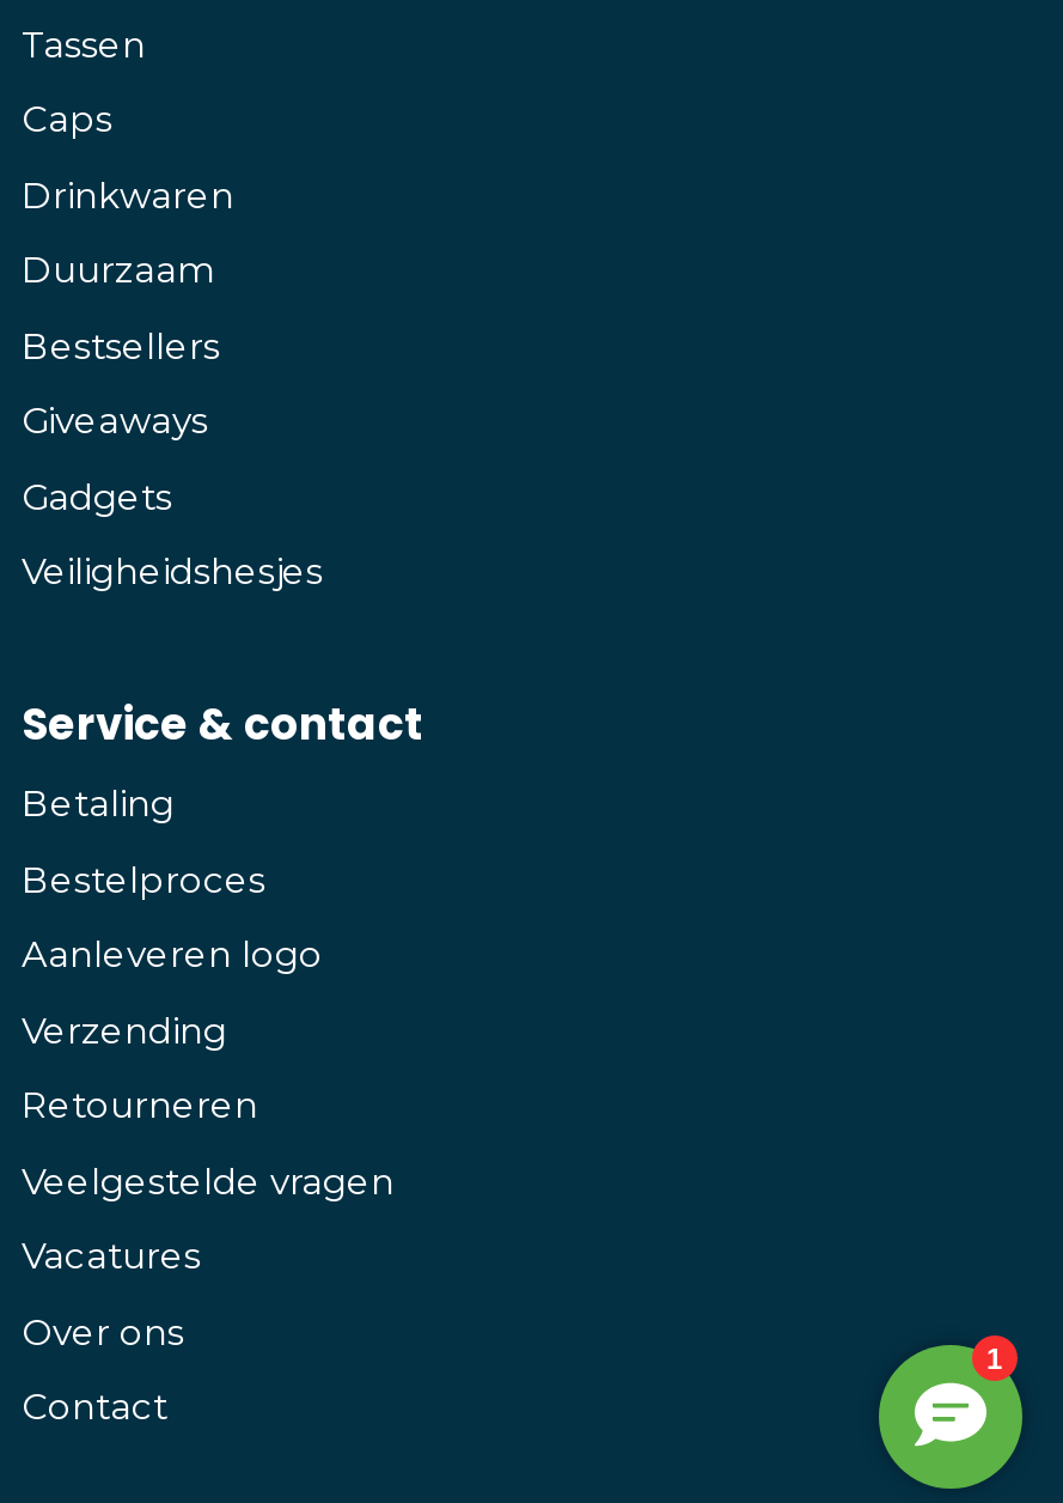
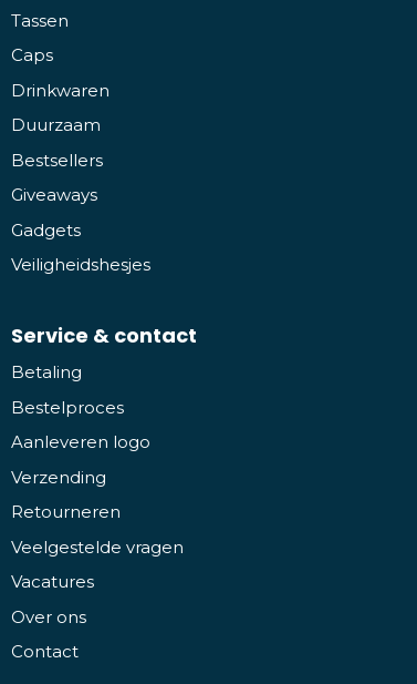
- [image]
